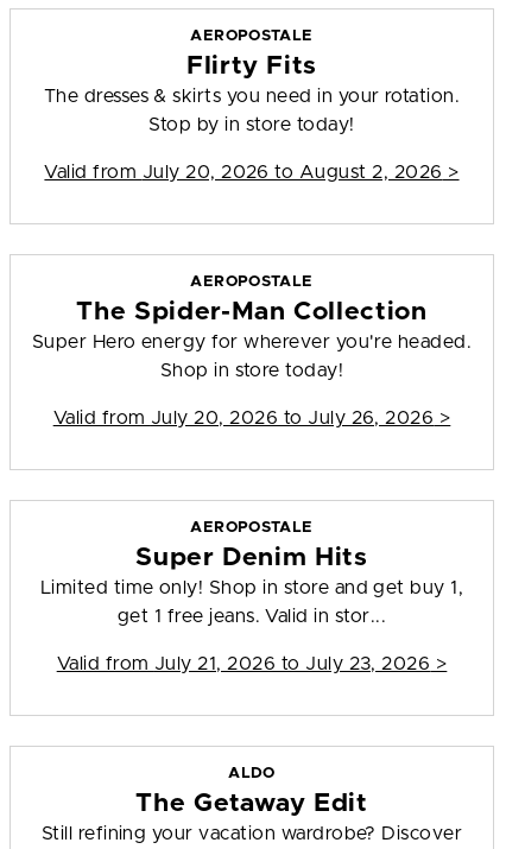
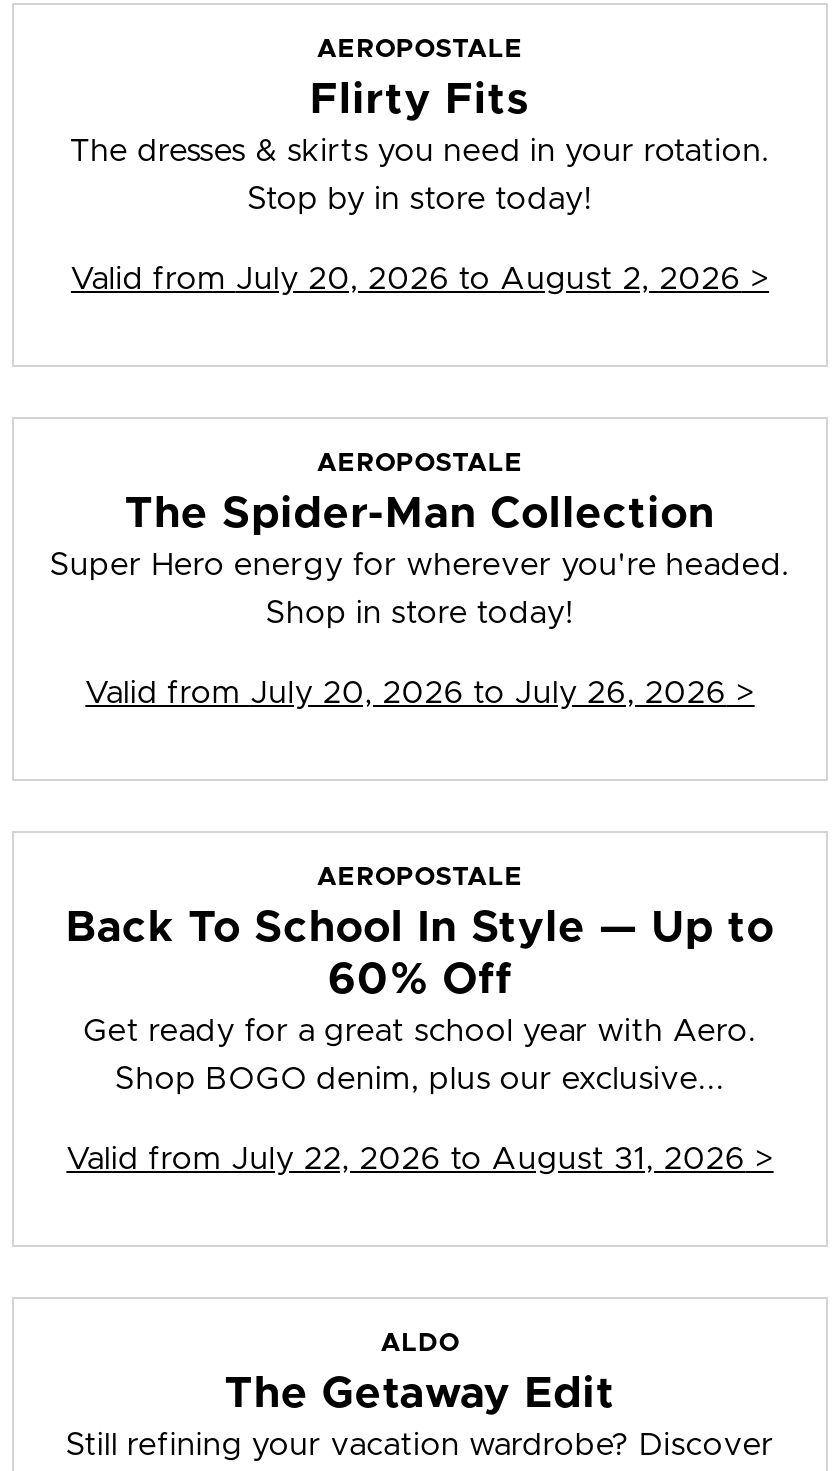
- Super Denim Hits
- Limited time only! Shop in store and get buy 1,
+ Back To School In Style — Up to
+ 60% Off
+ Get ready for a great school year with Aero.

- get 1 free jeans. Valid in stor...
+ Shop BOGO denim, plus our exclusive...

- Valid from July 21, 2026 to July 23, 2026 >
+ Valid from July 22, 2026 to August 31, 2026 >
